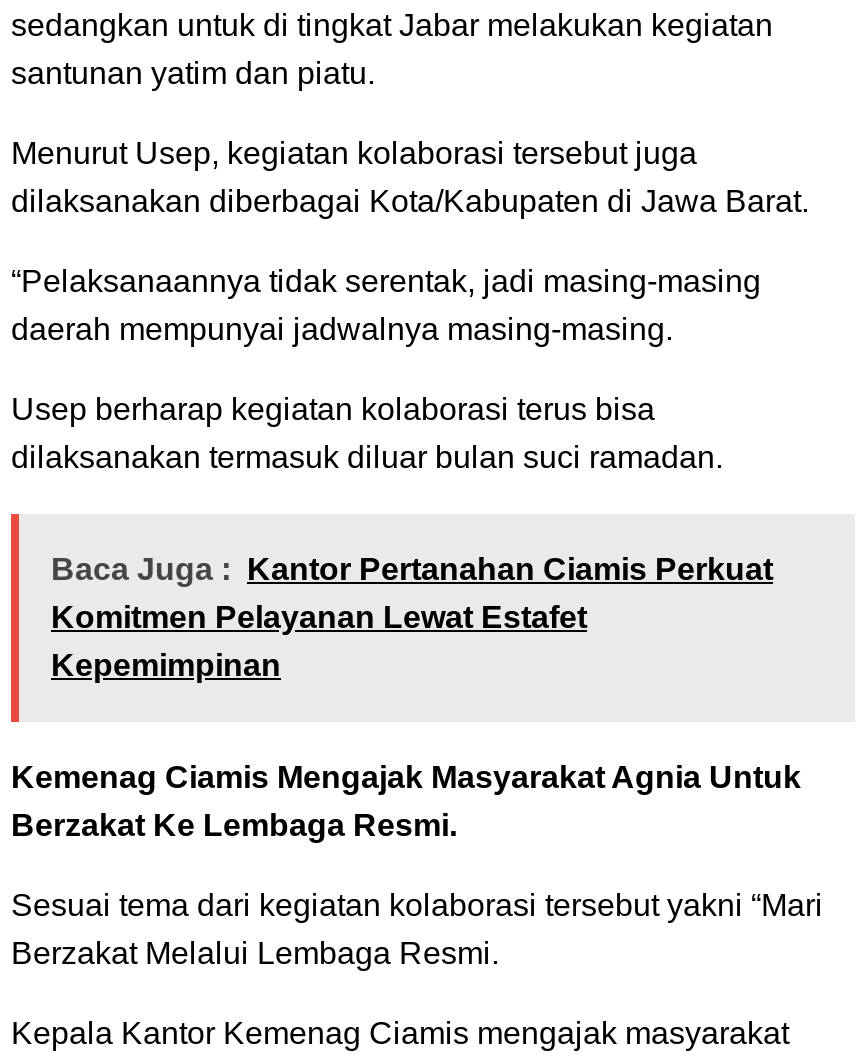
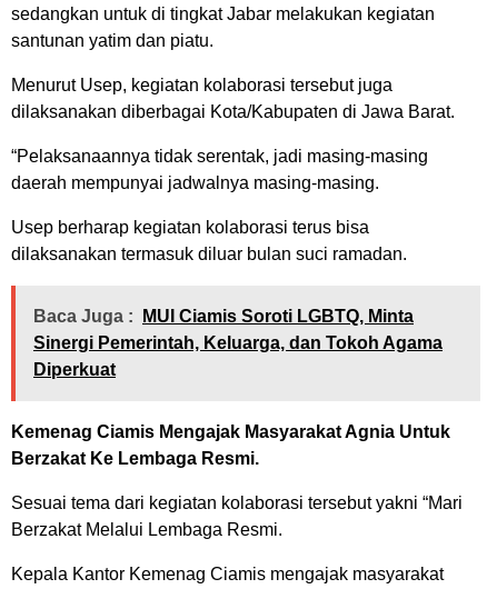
- Baca Juga : Kantor Pertanahan Ciamis Perkuat
- Komitmen Pelayanan Lewat Estafet
- Kepemimpinan
+ Baca Juga : MUI Ciamis Soroti LGBTQ, Minta
+ Sinergi Pemerintah, Keluarga, dan Tokoh Agama
+ Diperkuat
